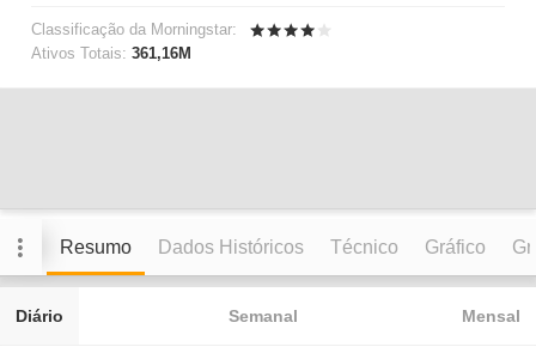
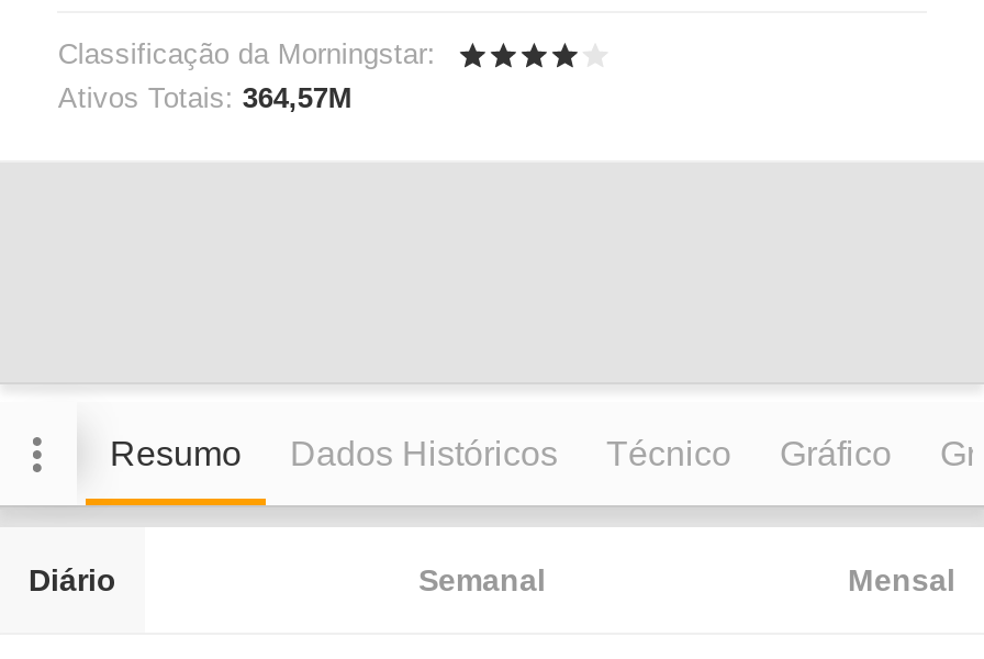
- Ativos Totais: 361,16M
+ Ativos Totais: 364,57M
